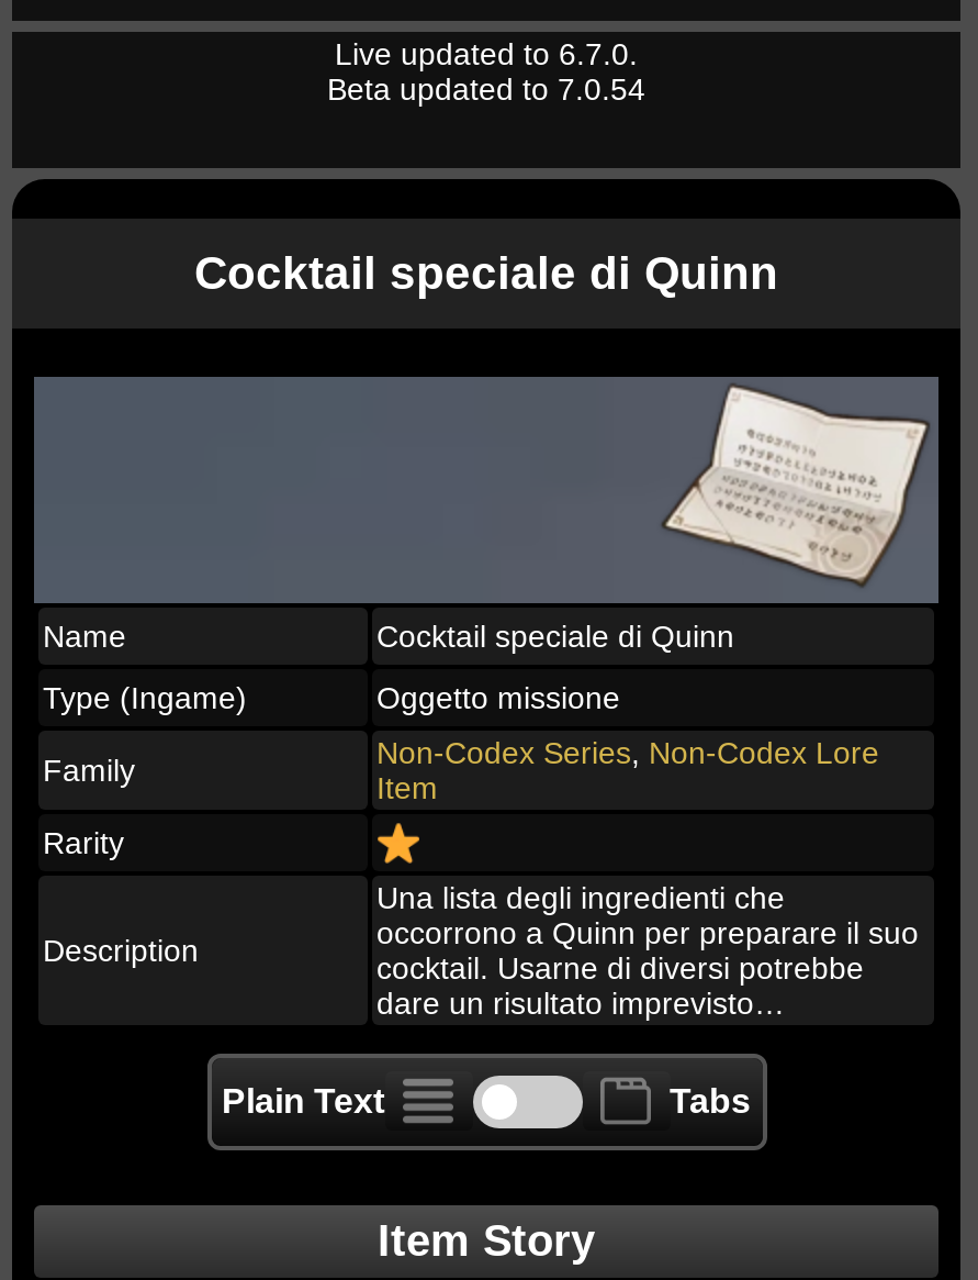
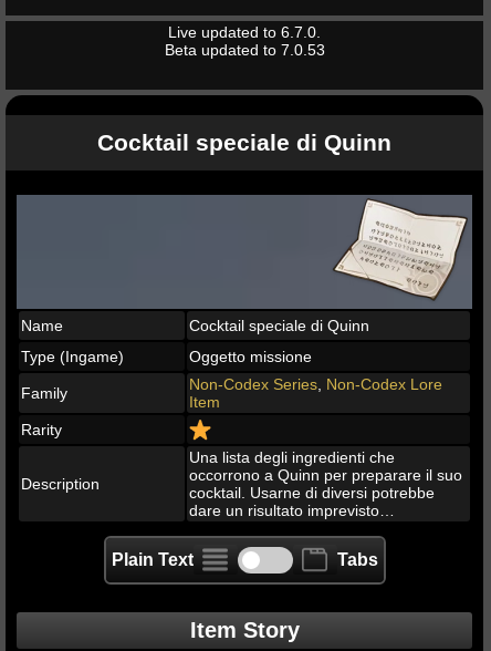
- Beta updated to 7.0.54
+ Beta updated to 7.0.53
